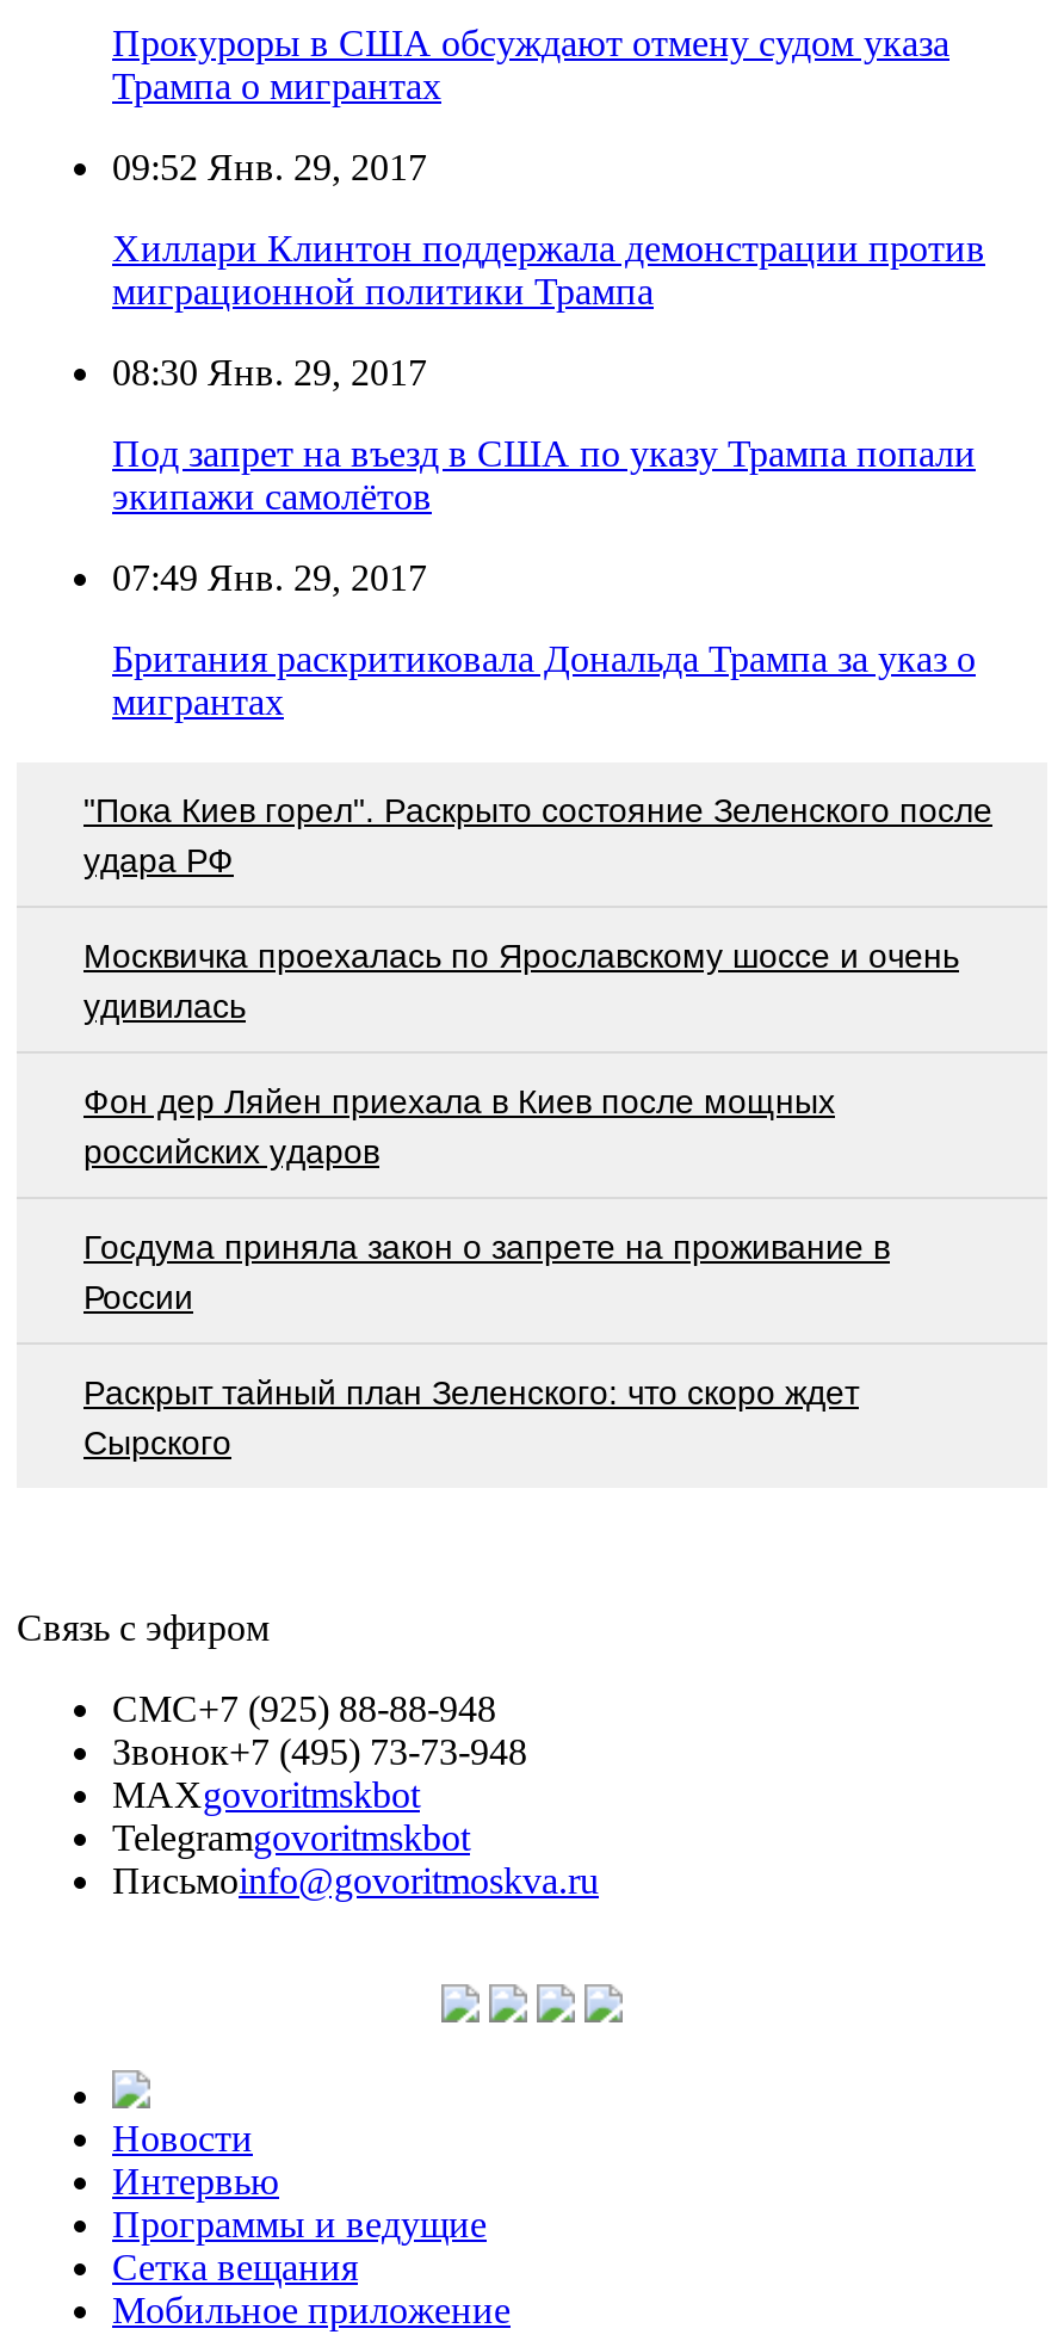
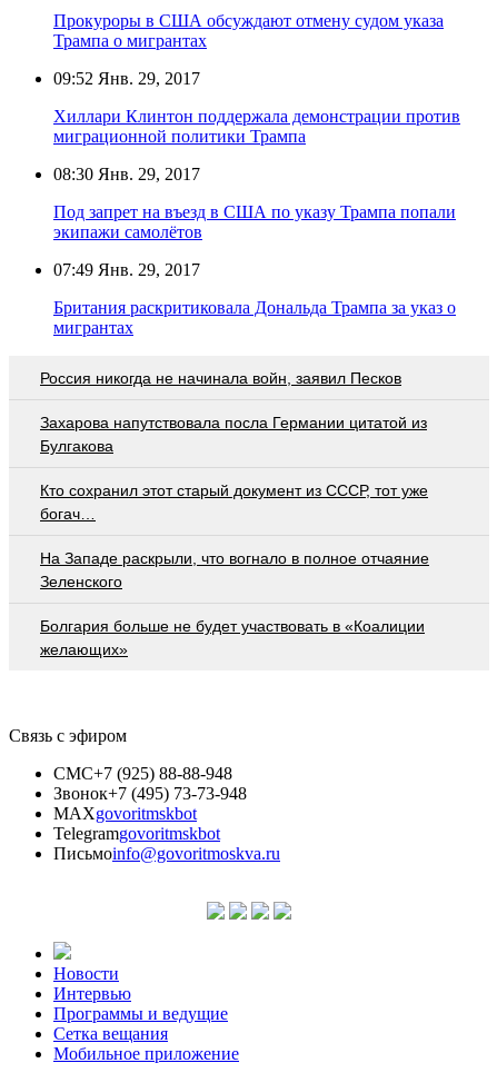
- "Пока Киев горел". Раскрыто состояние Зеленского после
- удара РФ
+ Россия никогда не начинала войн, заявил Песков

- Москвичка проехалась по Ярославскому шоссе и очень
- удивилась
+ Захарова напутствовала посла Германии цитатой из
+ Булгакова

- Фон дер Ляйен приехала в Киев после мощных
- российских ударов
+ Кто сохранил этот старый документ из СССР, тот уже
+ богач…

- Госдума приняла закон о запрете на проживание в
- России
+ На Западе раскрыли, что вогнало в полное отчаяние
+ Зеленского

- Раскрыт тайный план Зеленского: что скоро ждет
- Сырского
+ Болгария больше не будет участвовать в «Коалиции
+ желающих»
